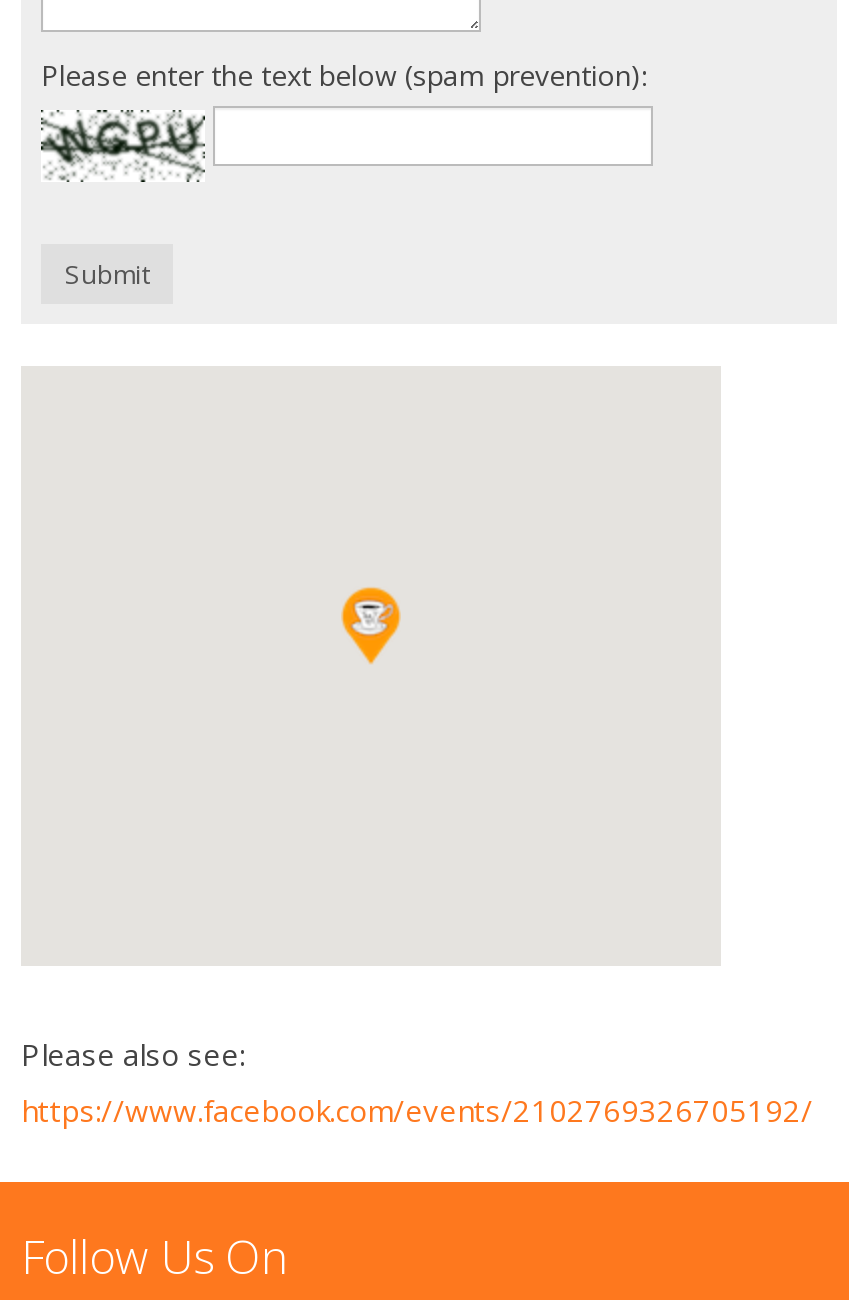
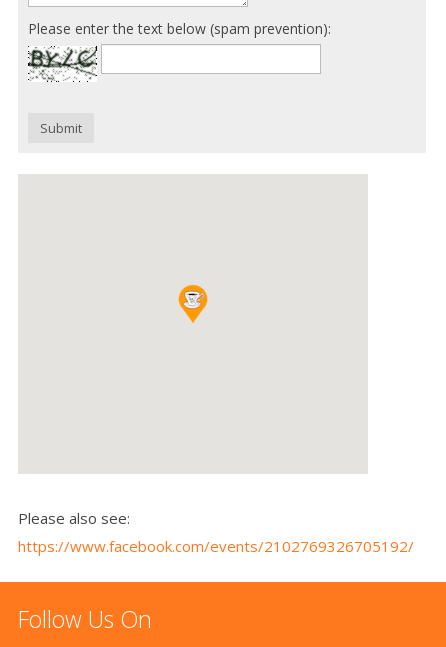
- [image]
+ [image]
